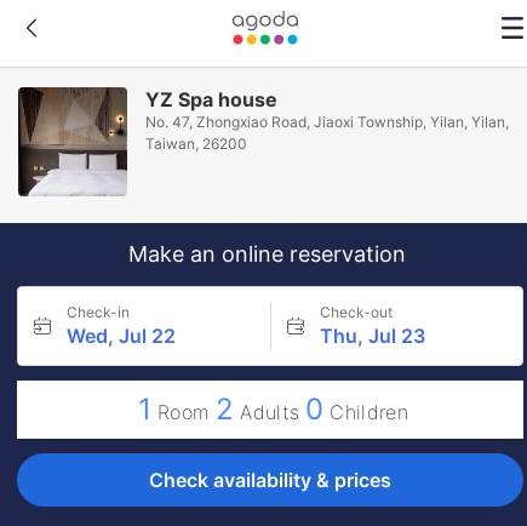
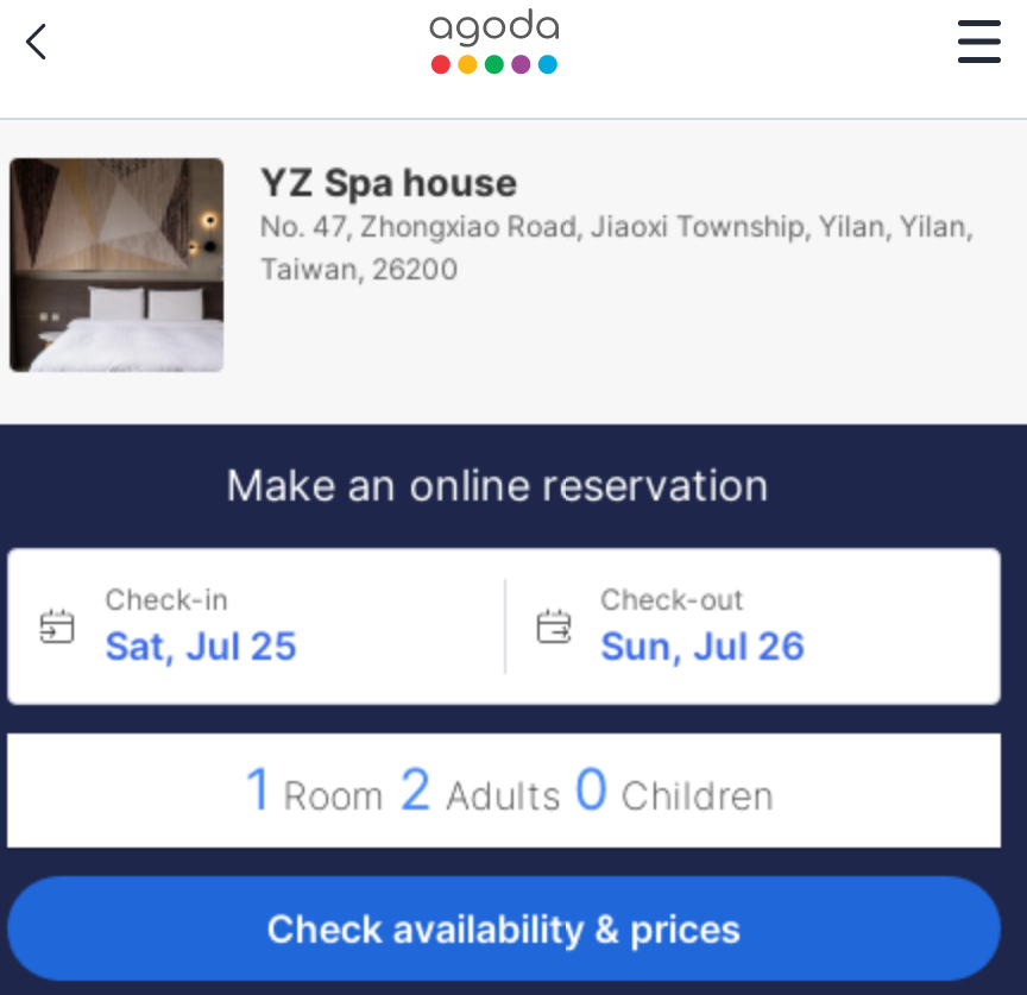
- Wed, Jul 22
+ Sat, Jul 25

- Thu, Jul 23
+ Sun, Jul 26
